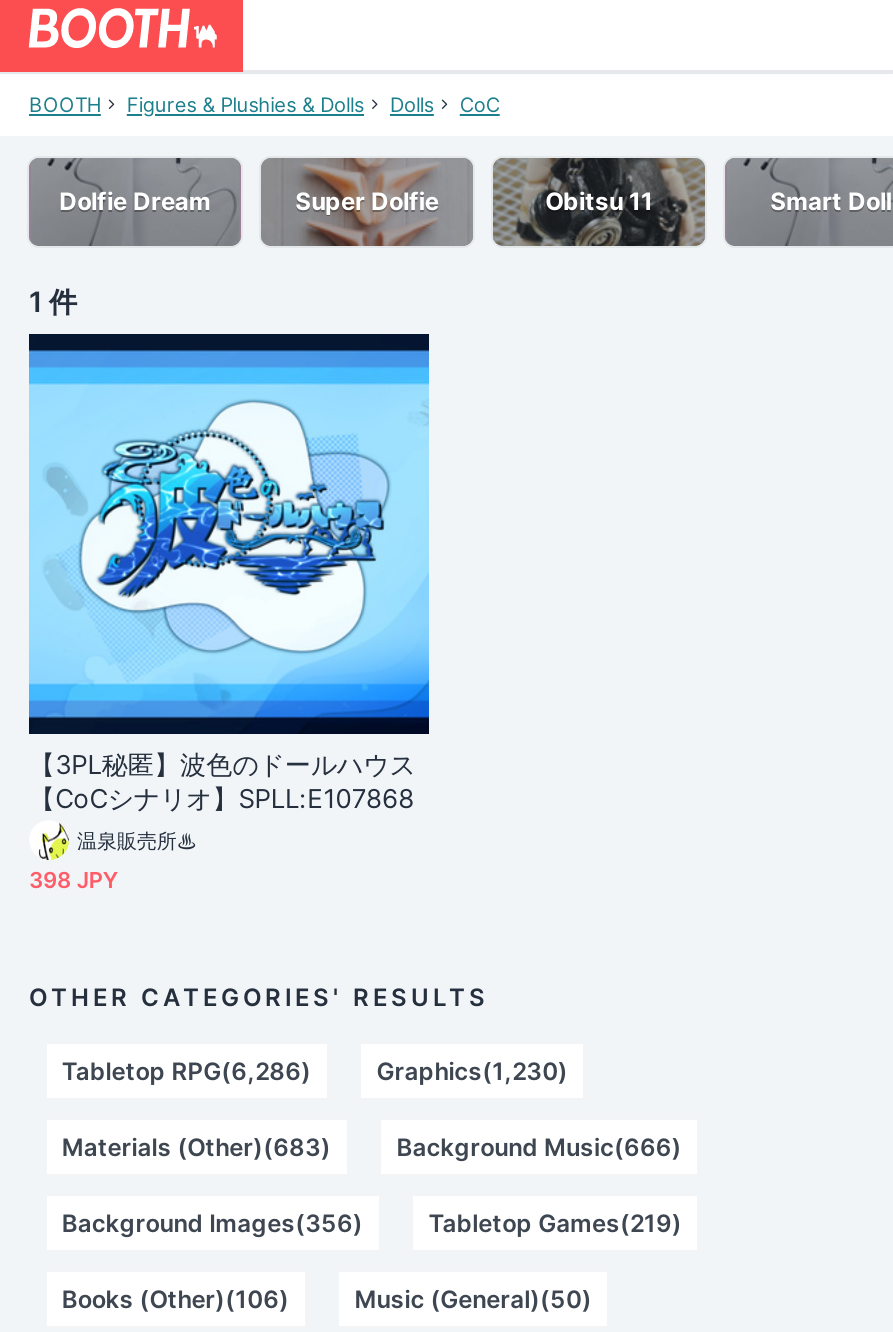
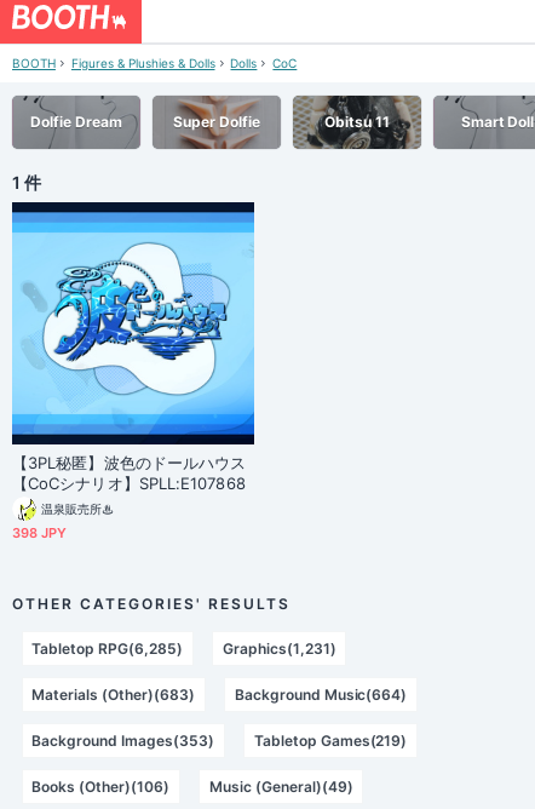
- Tabletop RPG(6,286)
- Graphics(1,230)
+ Tabletop RPG(6,285)
+ Graphics(1,231)

- Background Music(666)
+ Background Music(664)

- Background Images(356)
+ Background Images(353)

- Music (General)(50)
+ Music (General)(49)
